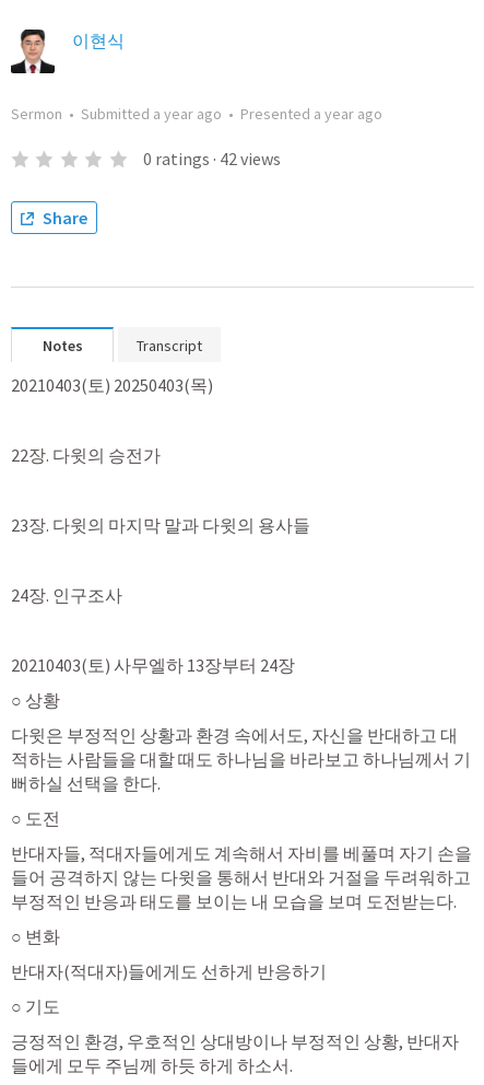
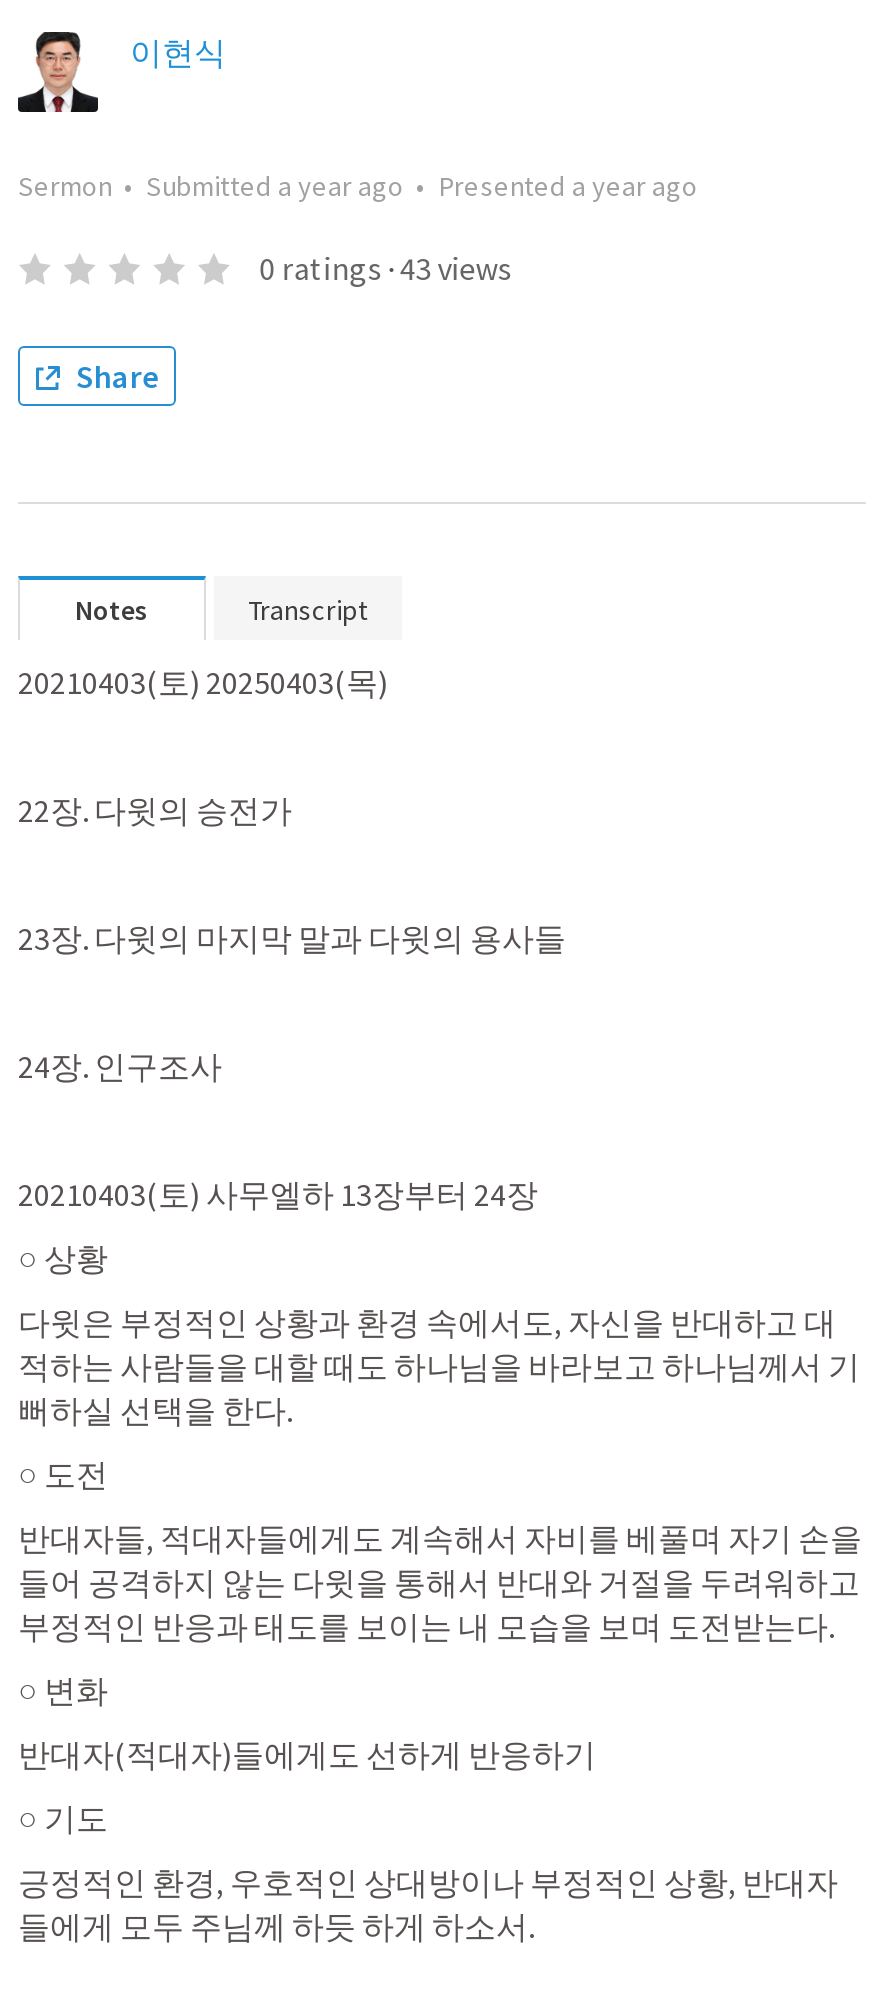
- 0 ratings · 42 views
+ 0 ratings · 43 views
